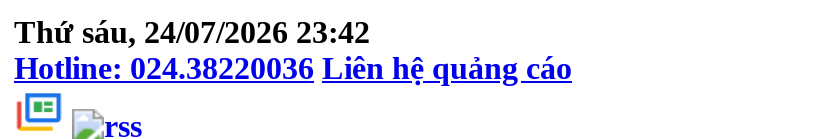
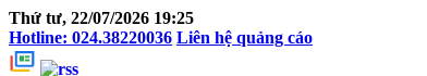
- Thứ sáu, 24/07/2026 23:42
+ Thứ tư, 22/07/2026 19:25
